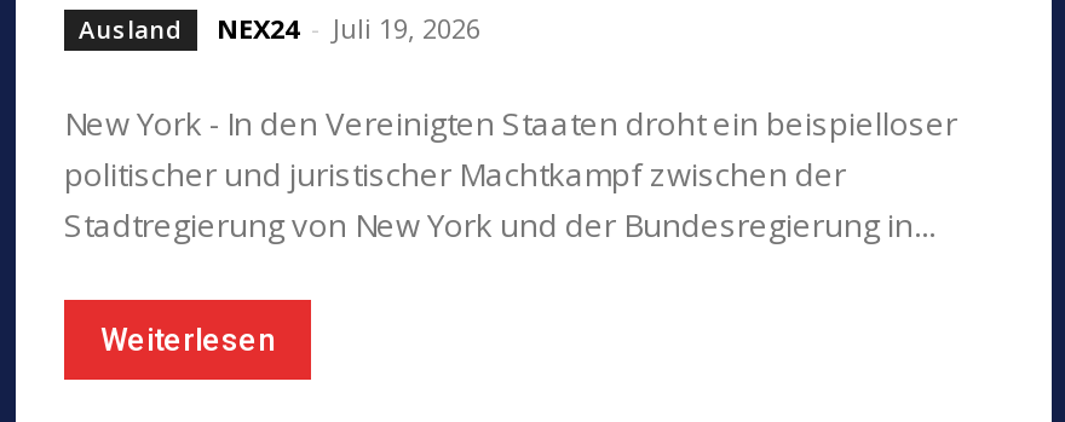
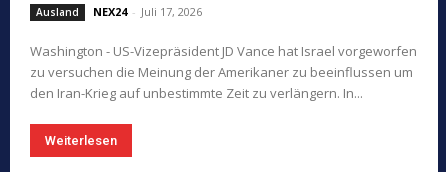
- Ausland NEX24 - Juli 19, 2026
+ Ausland NEX24 - Juli 17, 2026

- New York - In den Vereinigten Staaten droht ein beispielloser
- politischer und juristischer Machtkampf zwischen der
- Stadtregierung von New York und der Bundesregierung in...
+ Washington - US-Vizepräsident JD Vance hat Israel vorgeworfen
+ zu versuchen die Meinung der Amerikaner zu beeinflussen um
+ den Iran-Krieg auf unbestimmte Zeit zu verlängern. In...
